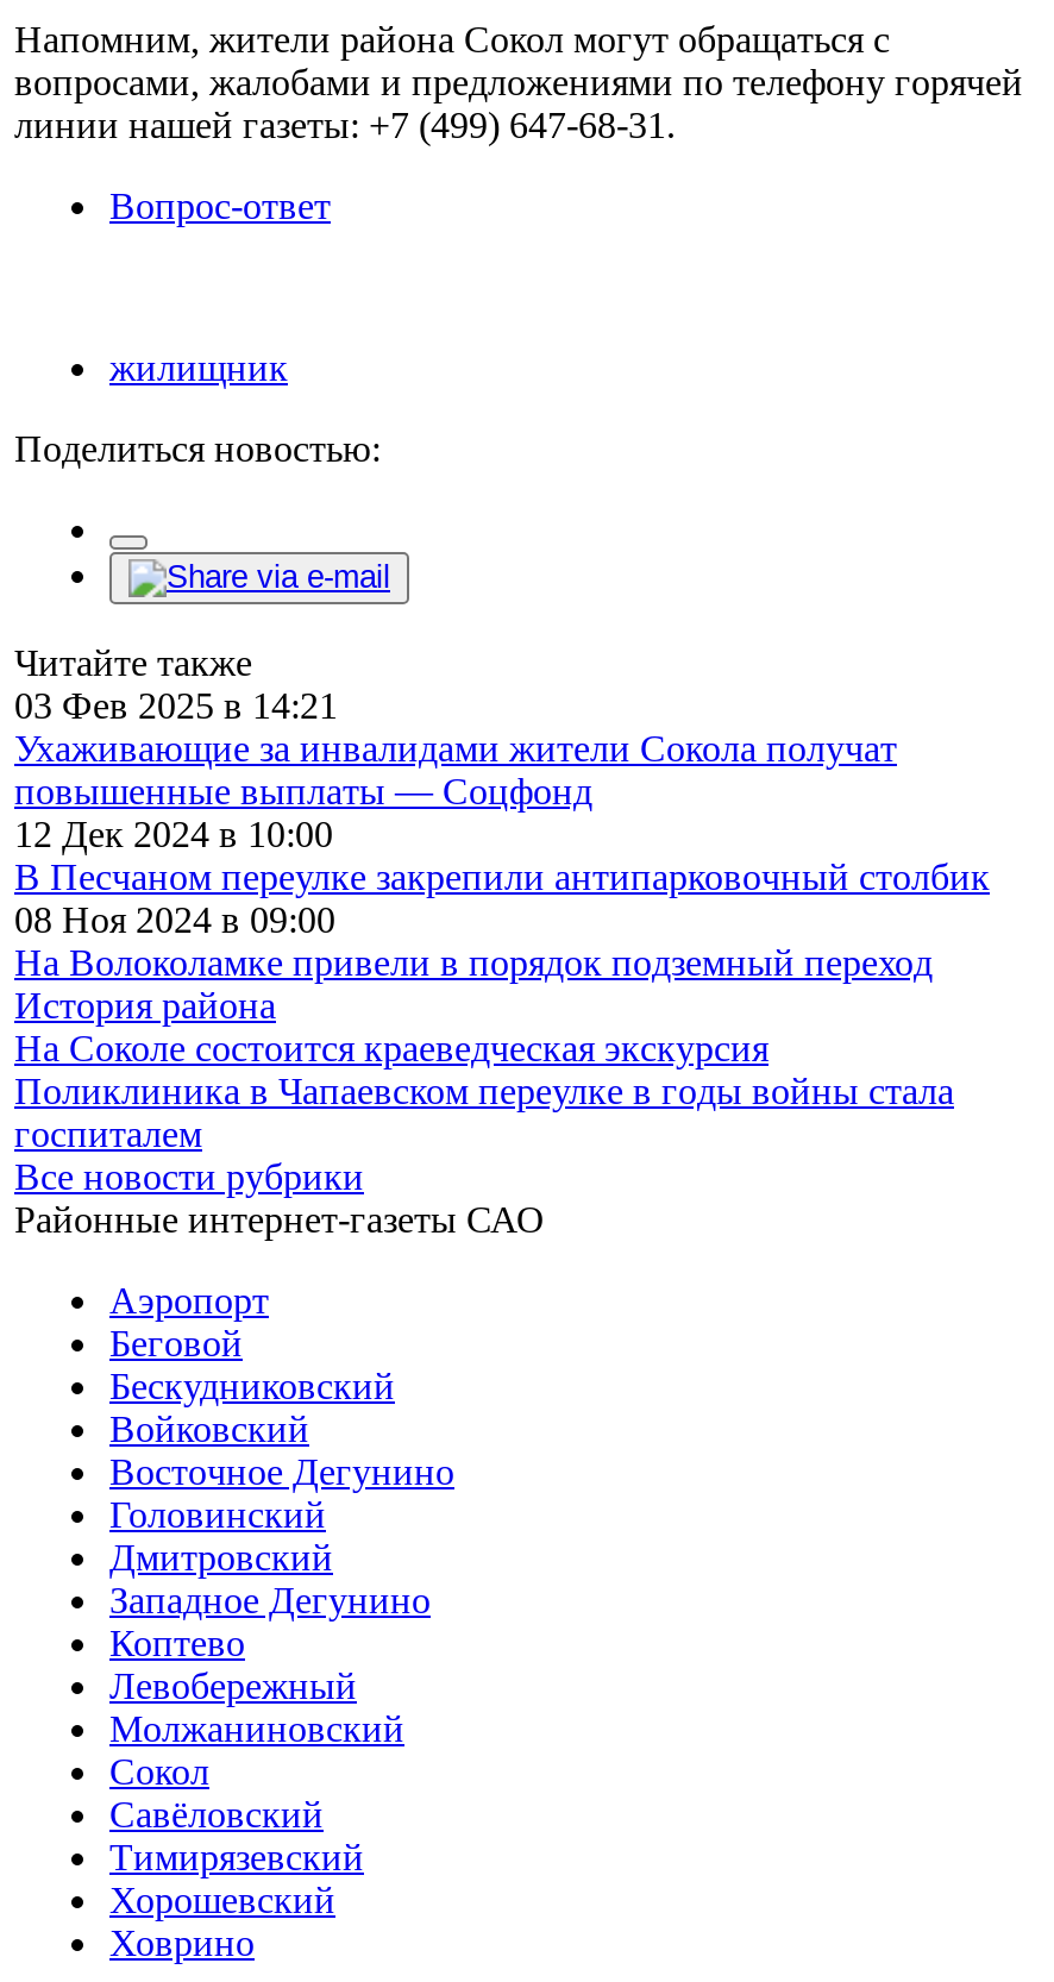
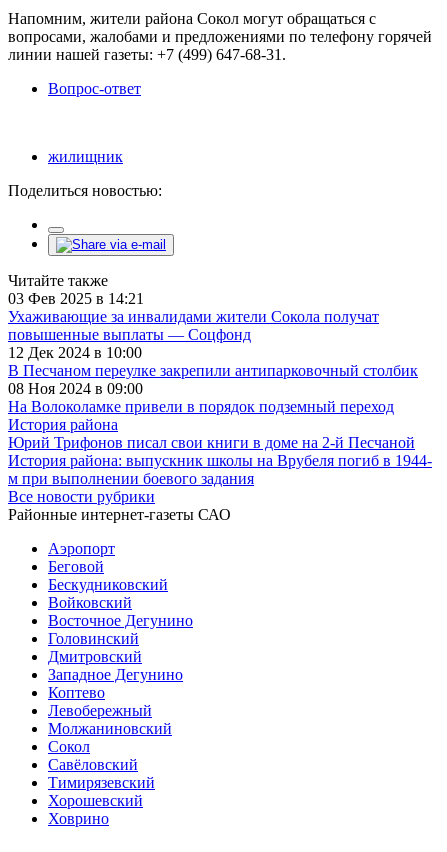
- На Соколе состоится краеведческая экскурсия
- Поликлиника в Чапаевском переулке в годы войны стала
- госпиталем
+ Юрий Трифонов писал свои книги в доме на 2-й Песчаной
+ История района: выпускник школы на Врубеля погиб в 1944-
+ м при выполнении боевого задания
